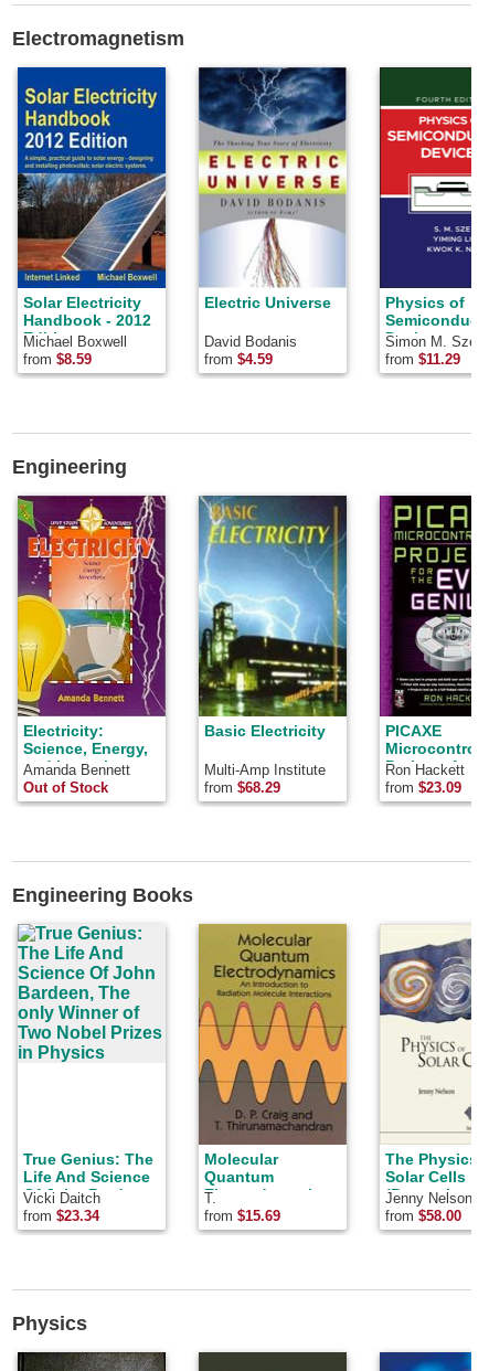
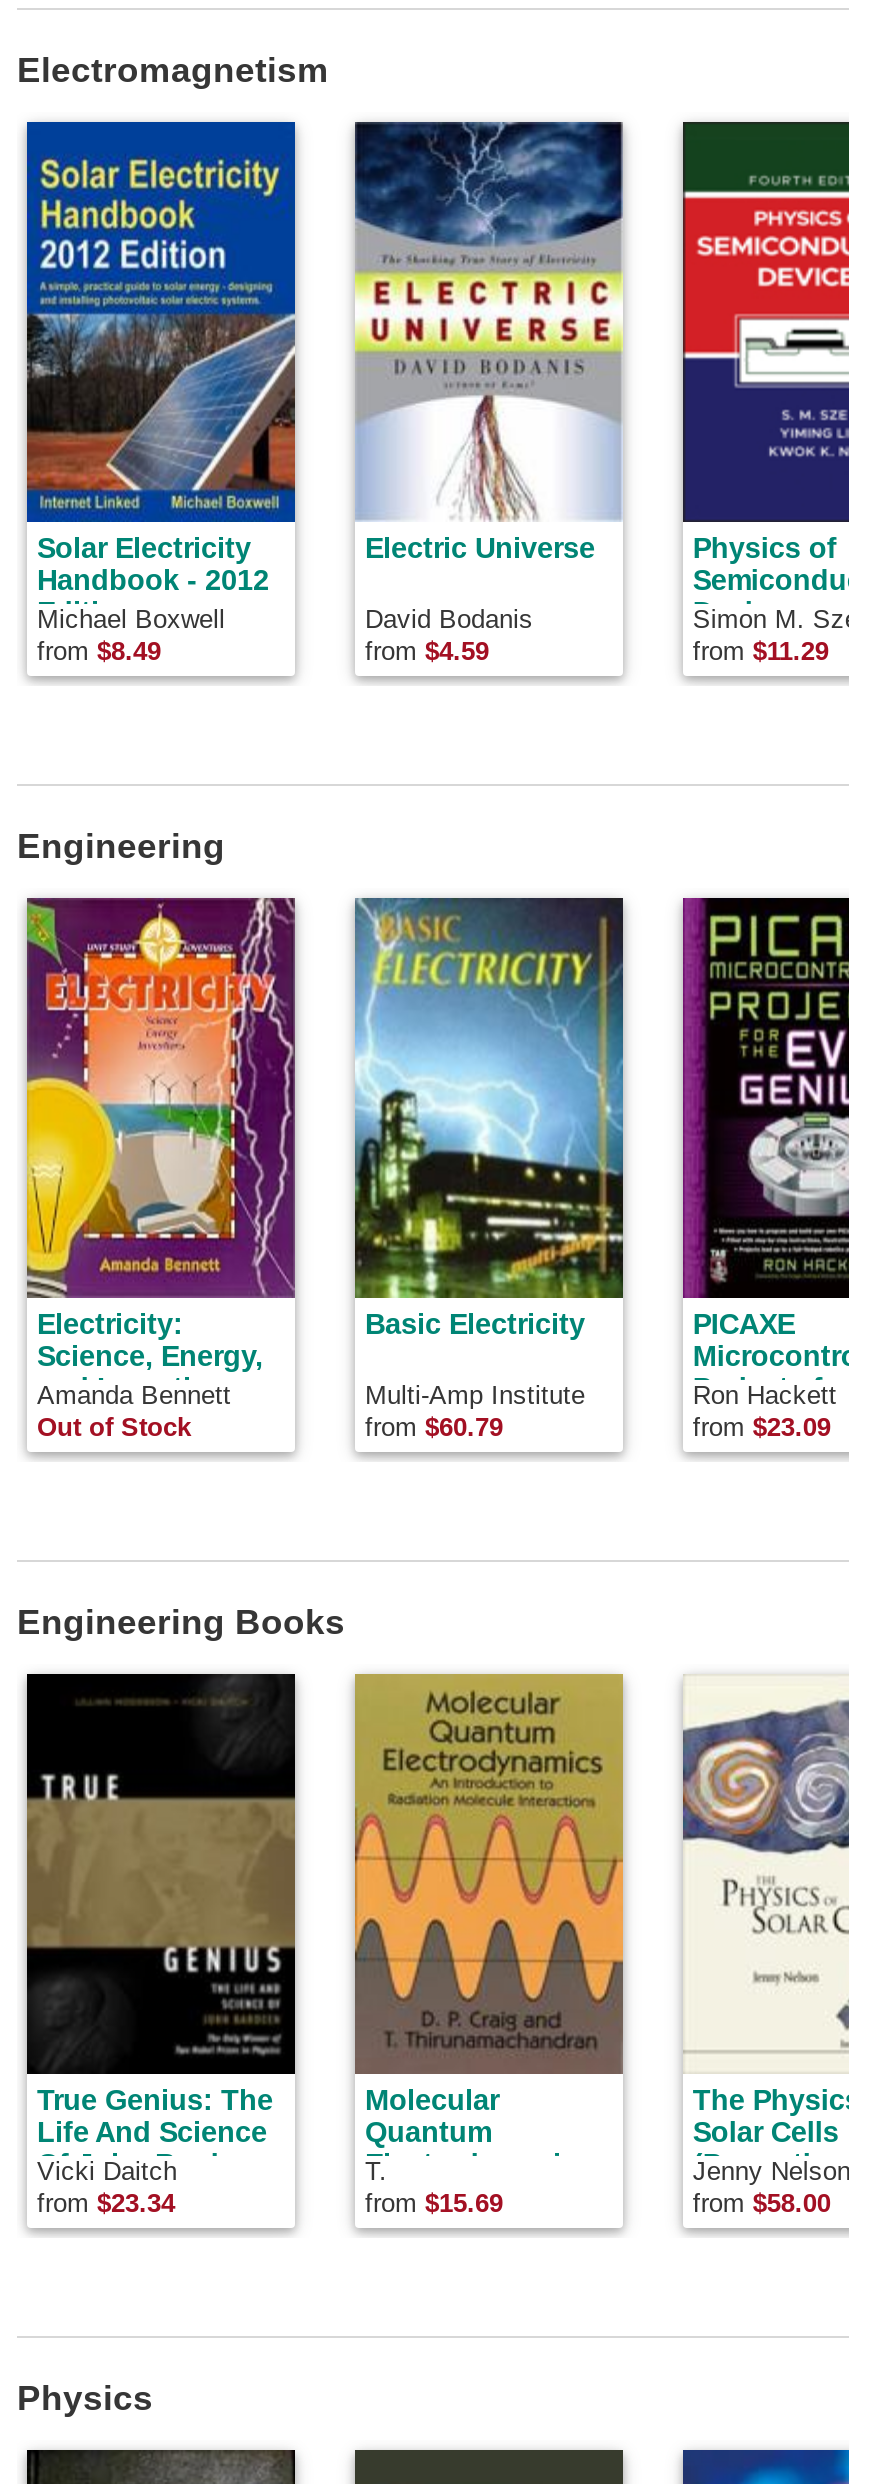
- from $8.59
+ from $8.49

- from $68.29
+ from $60.79

- [image]
+ [image]
